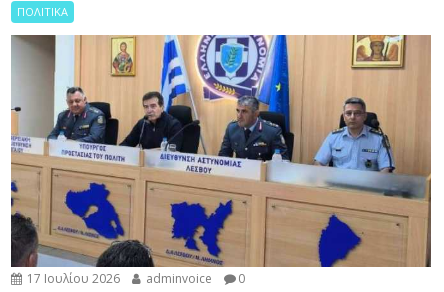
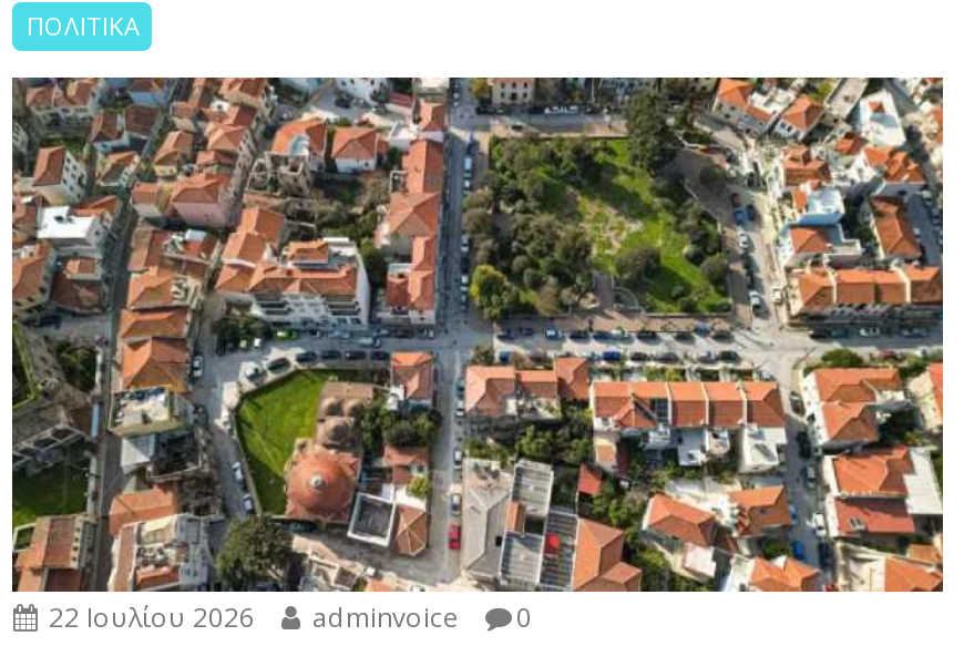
- [image]
- 17 Ιουλίου 2026 adminvoice 0
+ [image]
+ 22 Ιουλίου 2026 adminvoice 0
